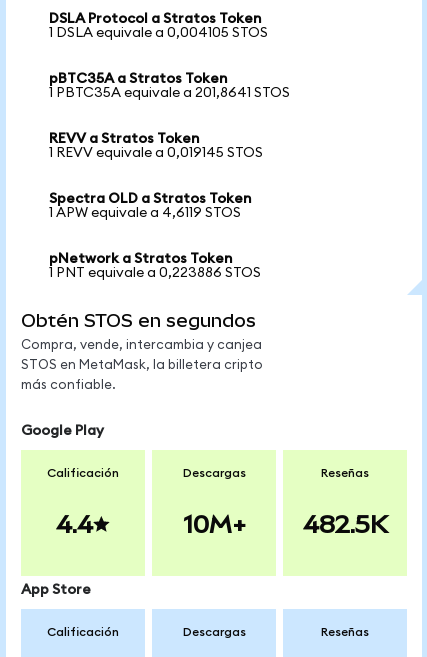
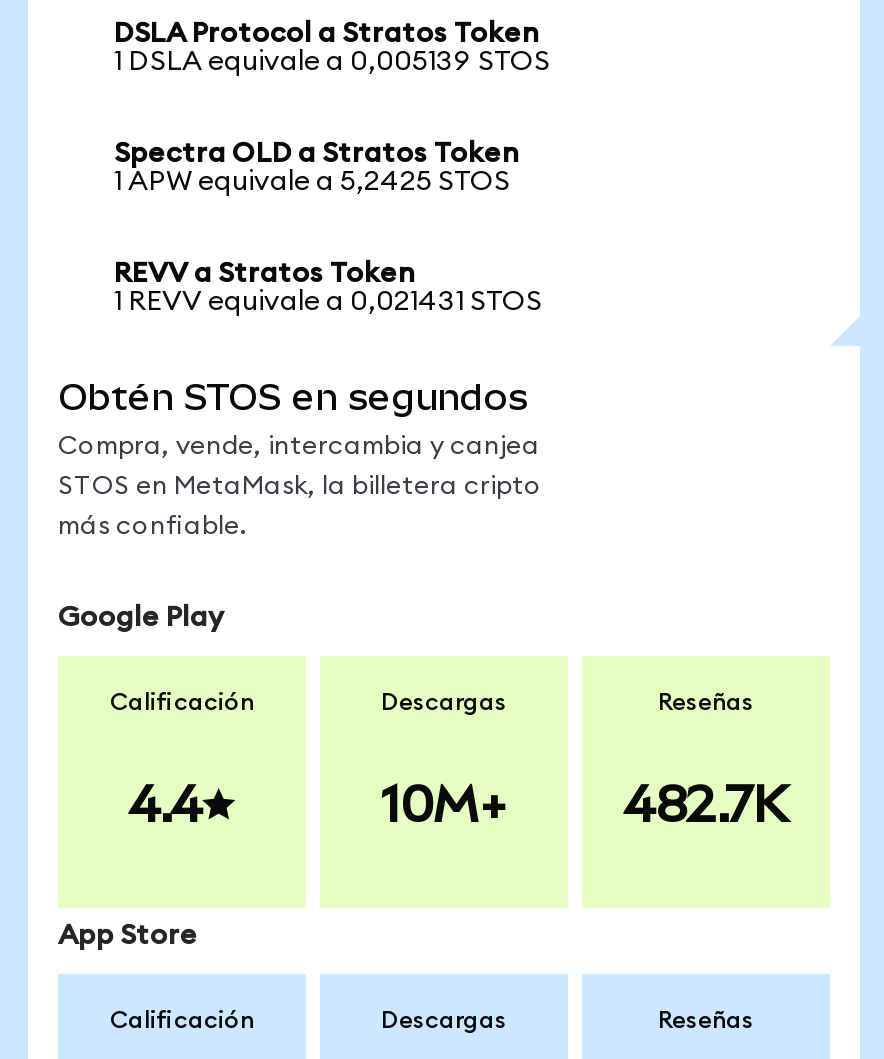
- 1 DSLA equivale a 0,004105 STOS
+ 1 DSLA equivale a 0,005139 STOS

- pBTC35A a Stratos Token
- 1 PBTC35A equivale a 201,8641 STOS
+ 1 APW equivale a 5,2425 STOS

- 1 REVV equivale a 0,019145 STOS
- 1 APW equivale a 4,6119 STOS
- pNetwork a Stratos Token
- 1 PNT equivale a 0,223886 STOS
+ 1 REVV equivale a 0,021431 STOS

moved up: Spectra OLD a Stratos Token

- 482.5K
+ 482.7K
